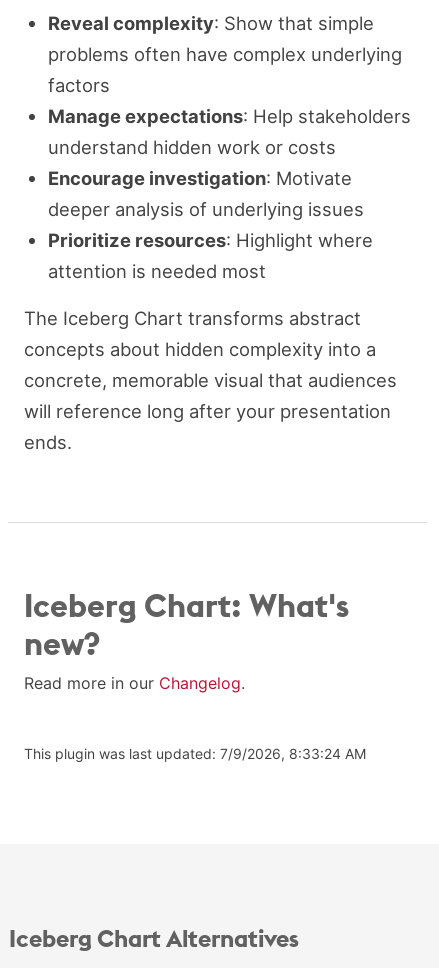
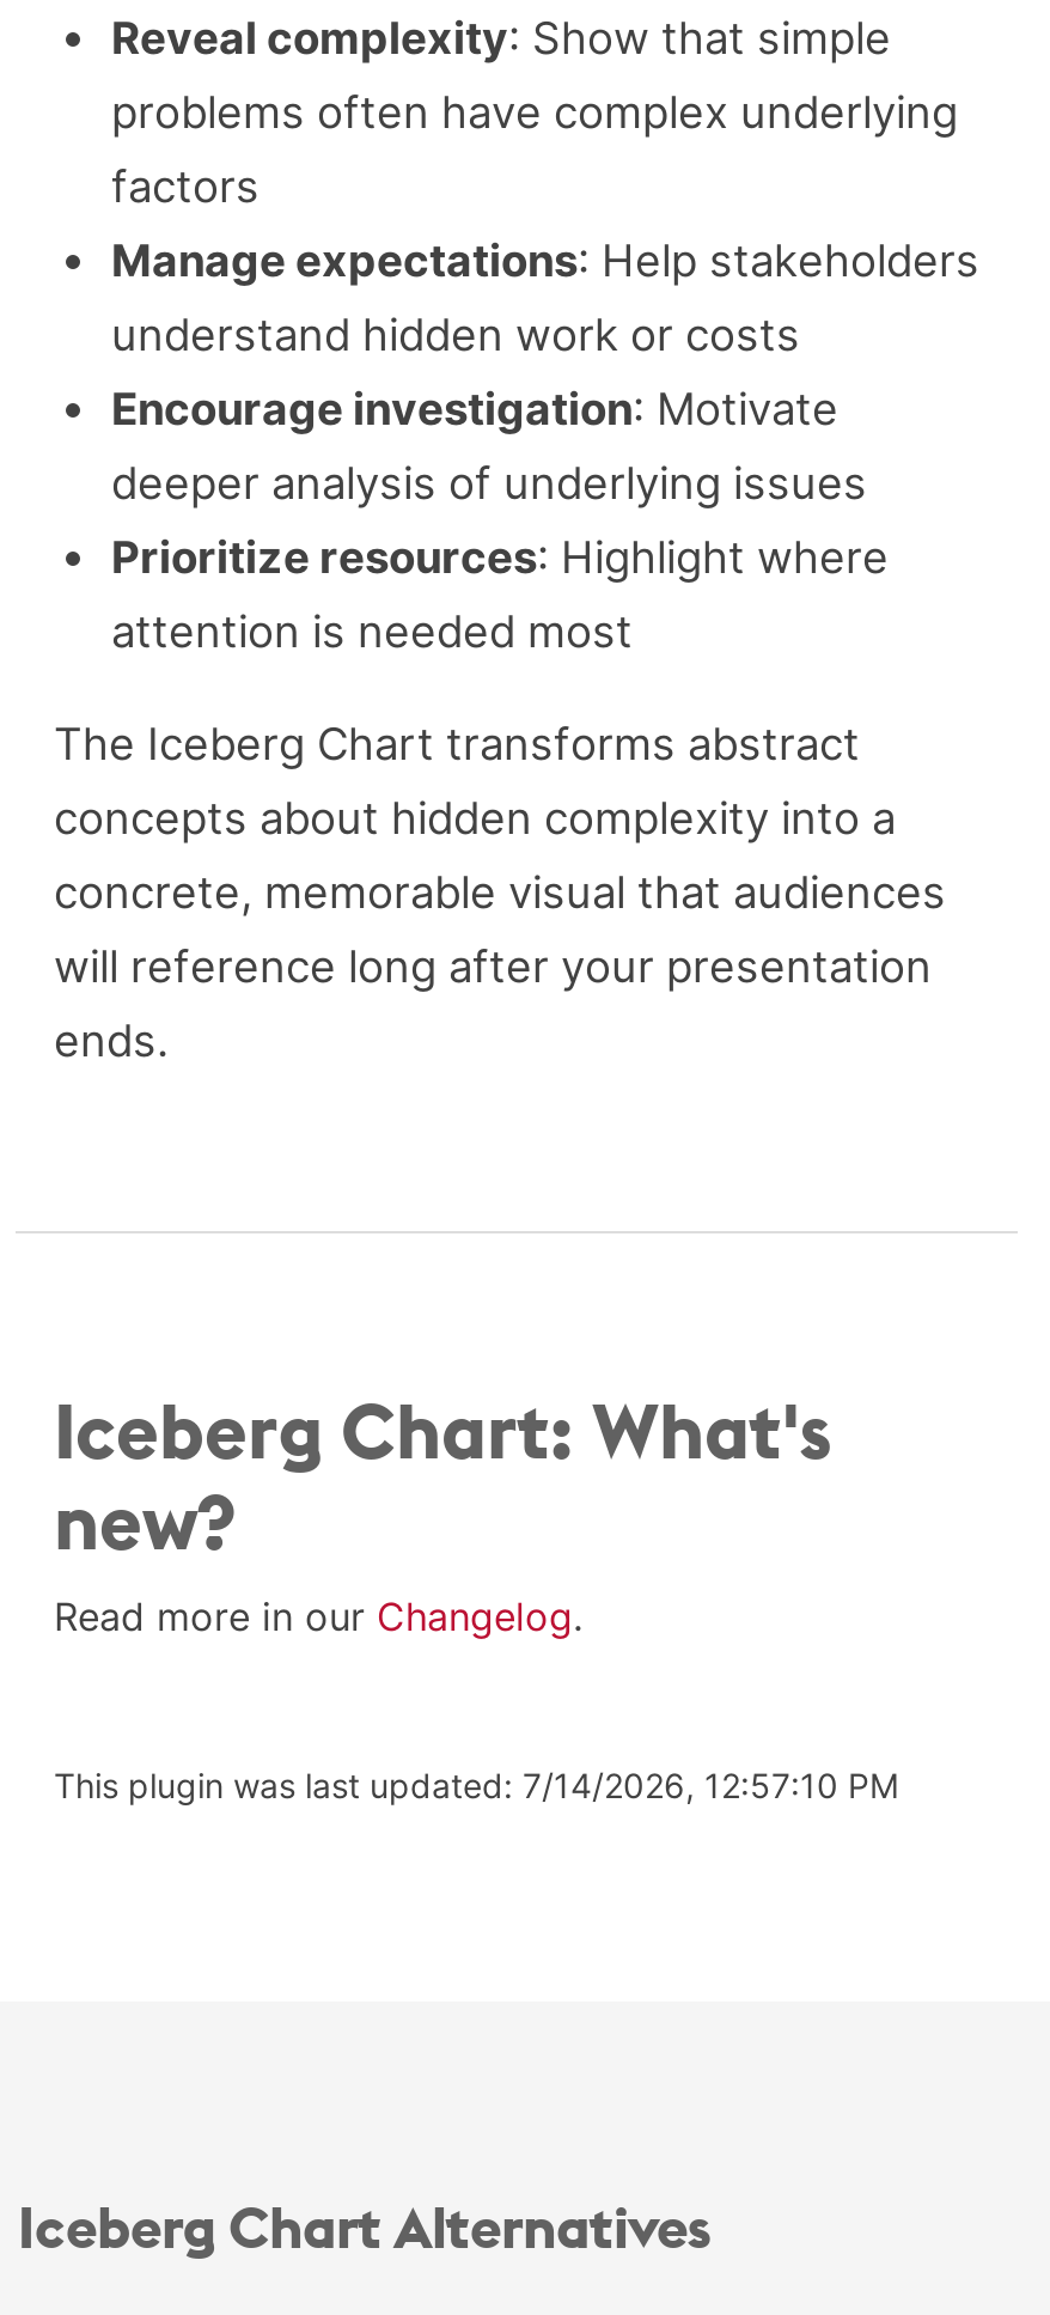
- This plugin was last updated: 7/9/2026, 8:33:24 AM
+ This plugin was last updated: 7/14/2026, 12:57:10 PM
